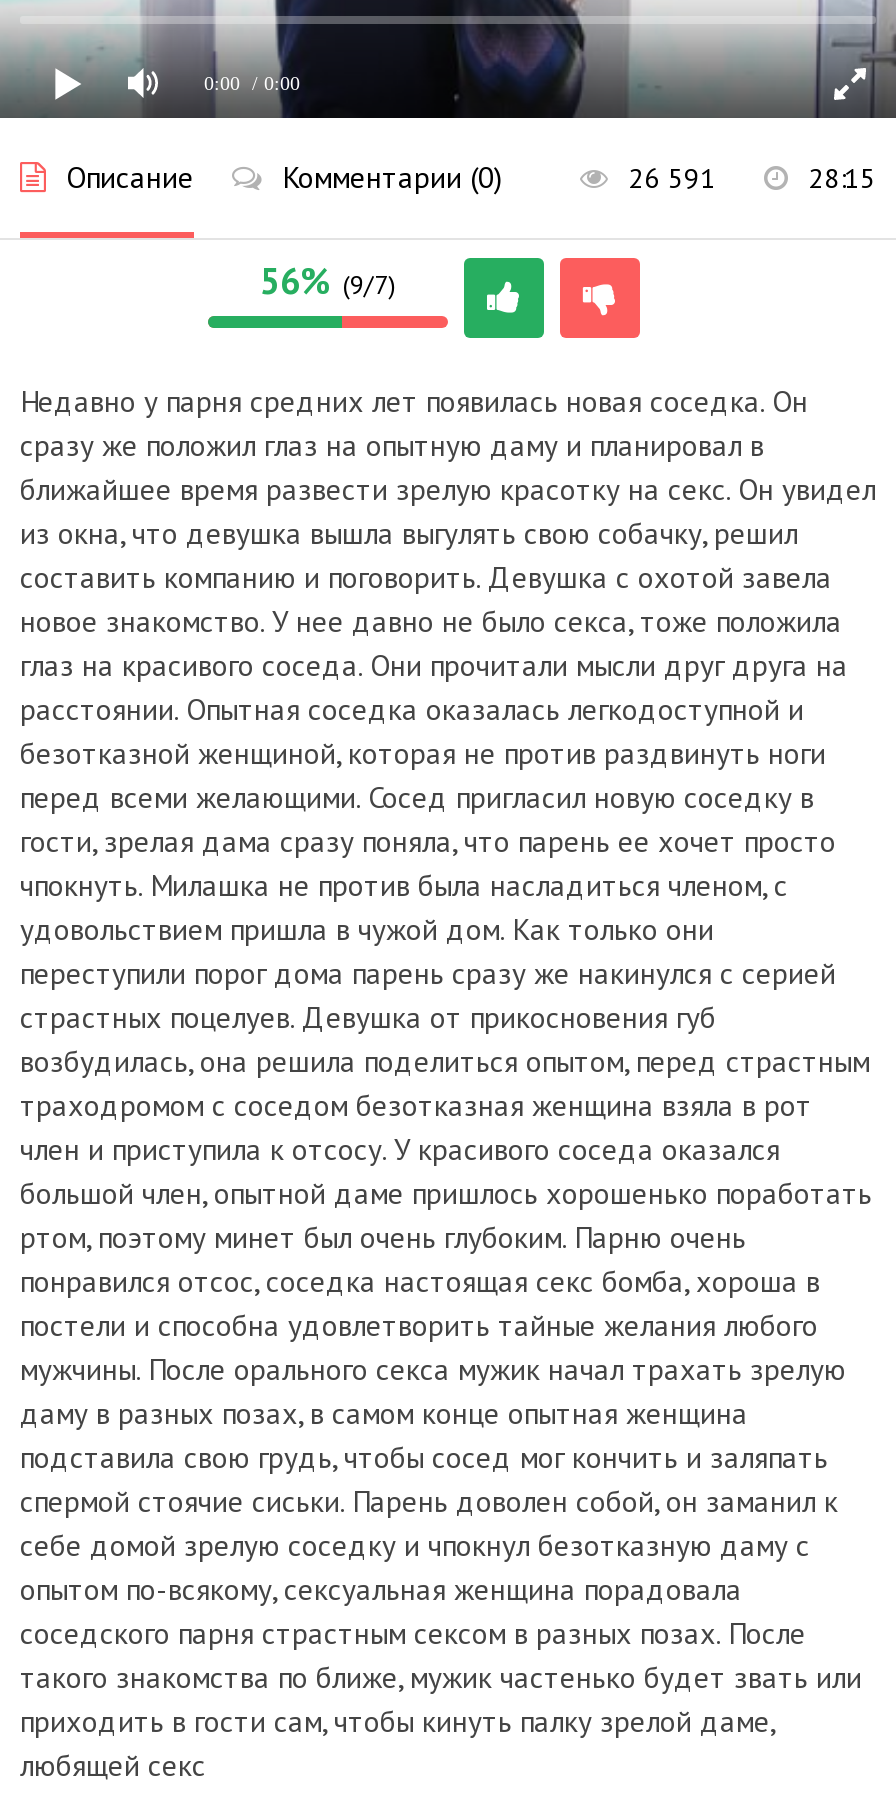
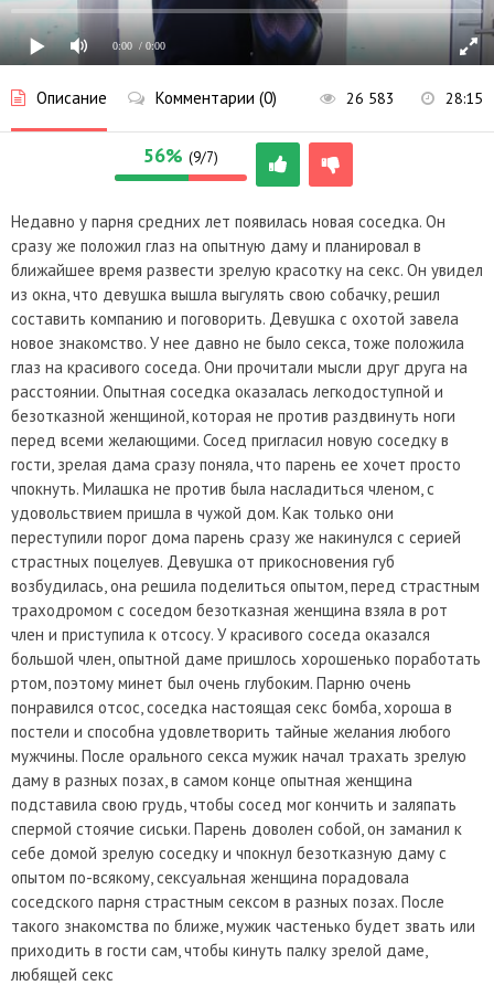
- 26 591
+ 26 583
